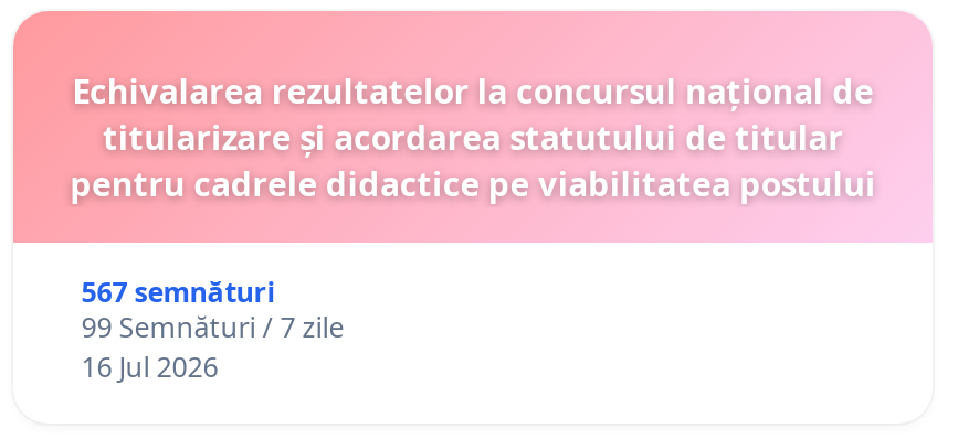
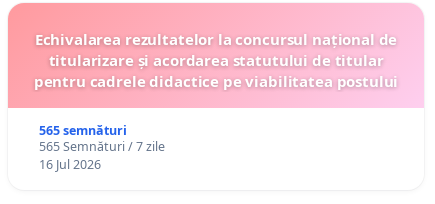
- 567 semnături
+ 565 semnături

- 99 Semnături / 7 zile
+ 565 Semnături / 7 zile
